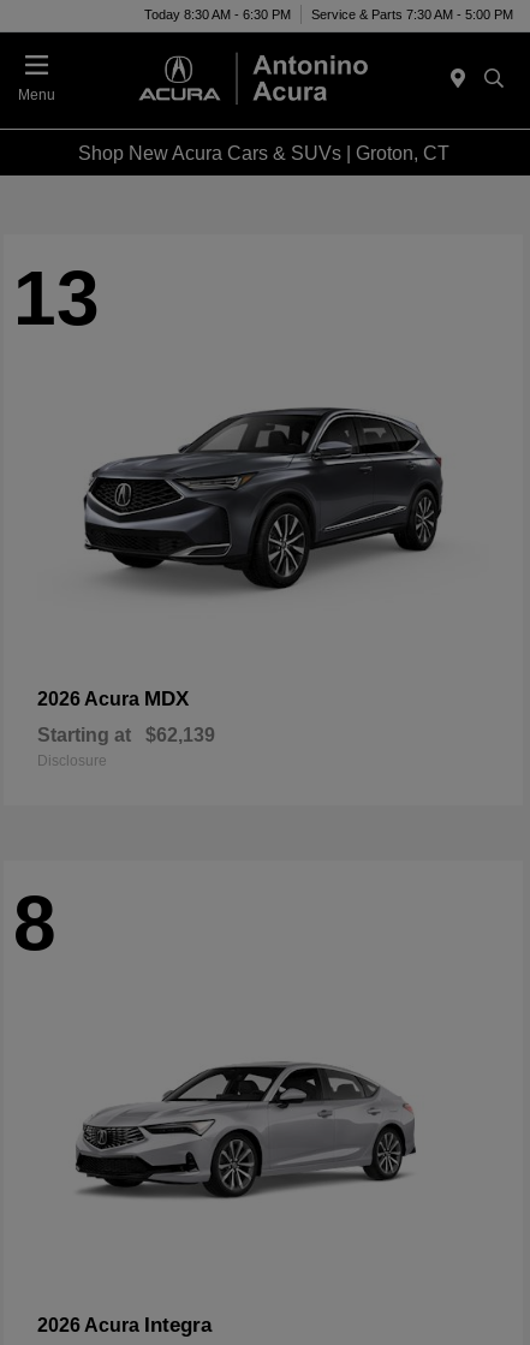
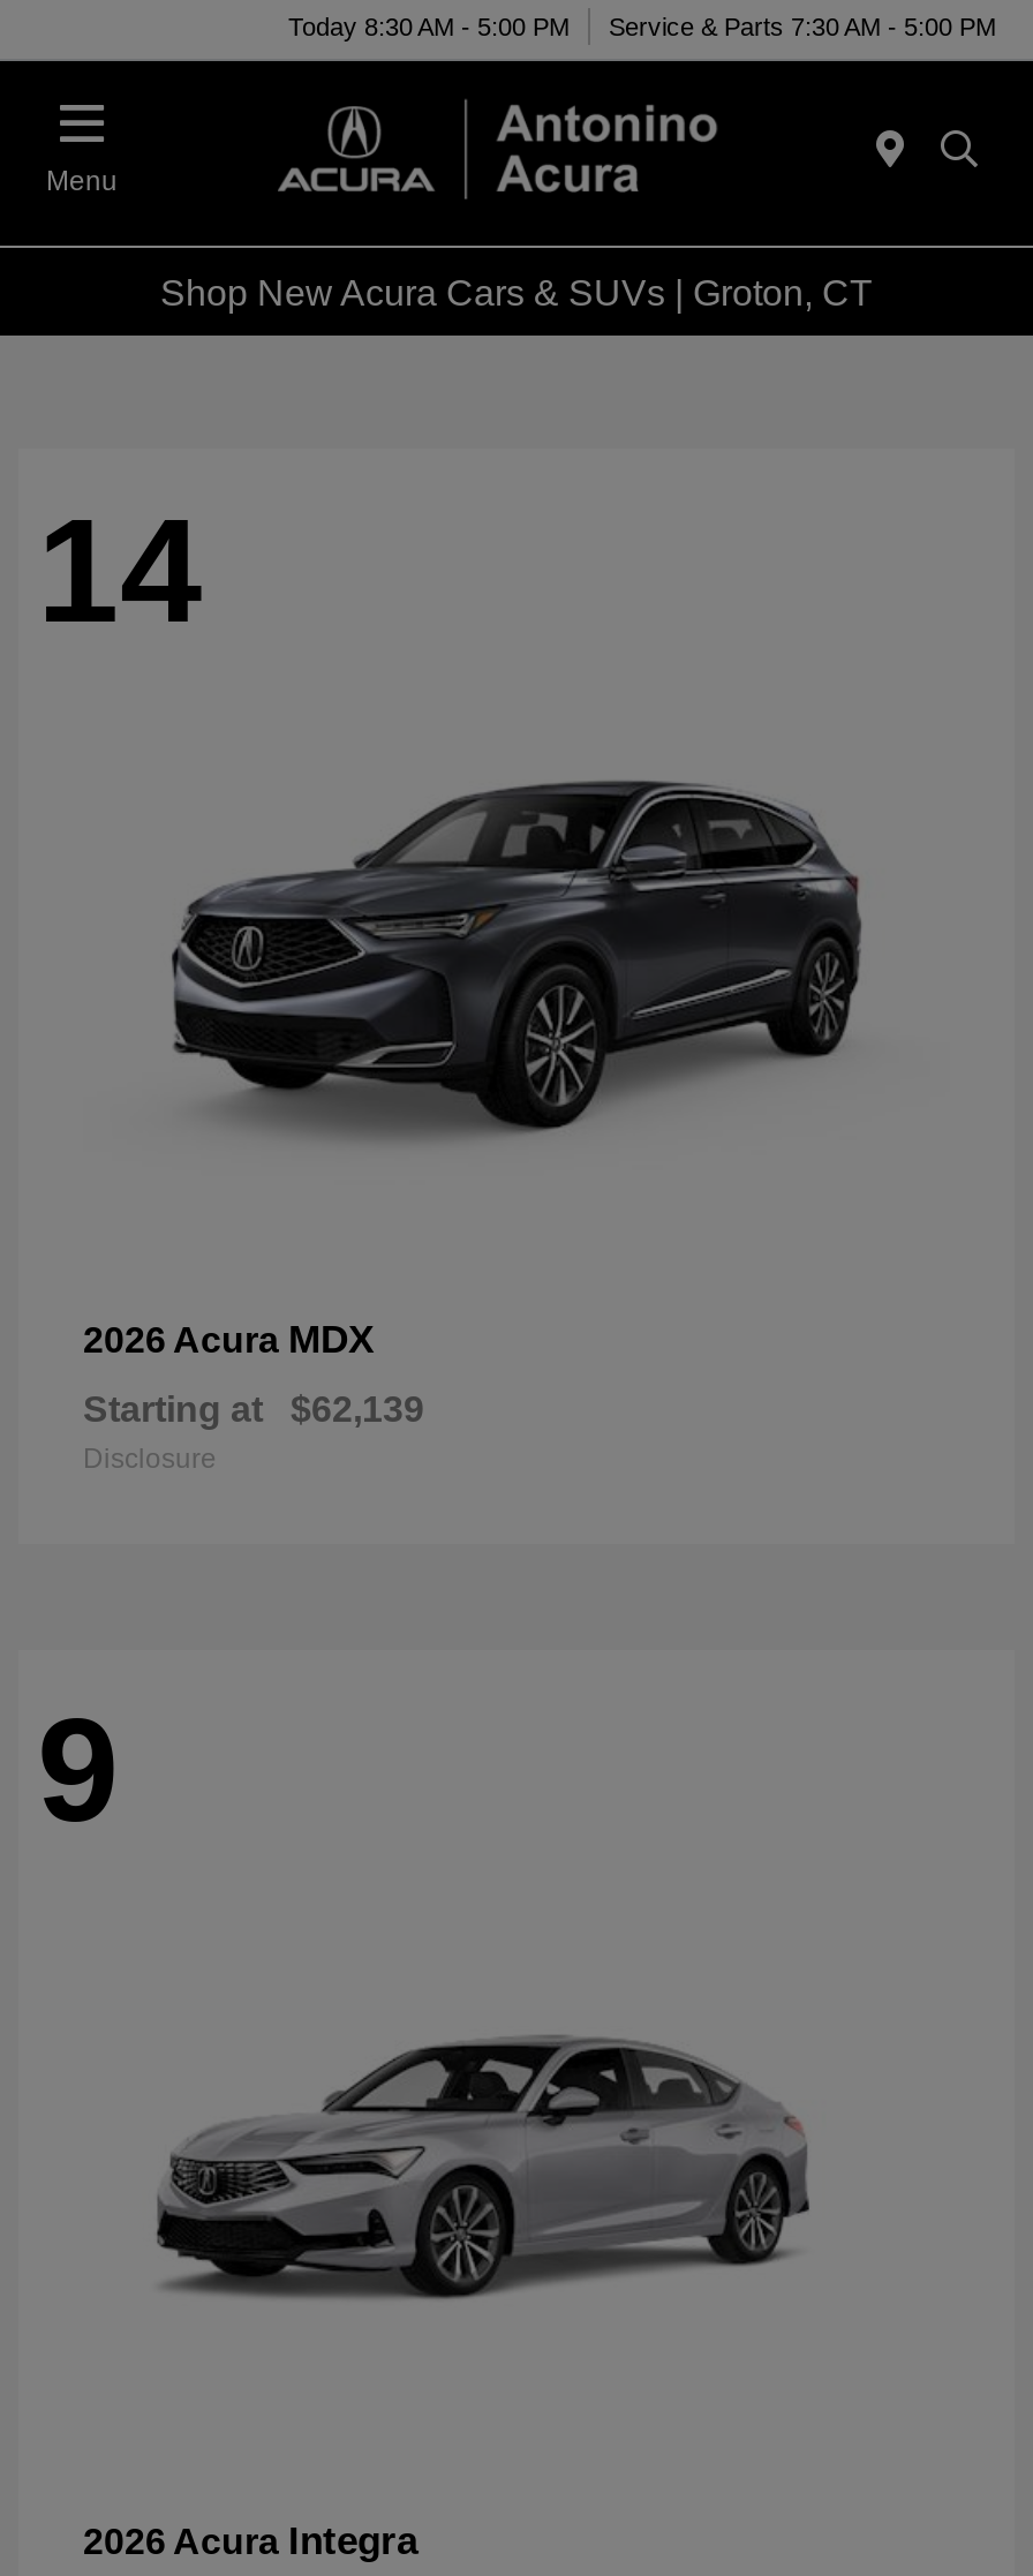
- Today 8:30 AM - 6:30 PM Service & Parts 7:30 AM - 5:00 PM
+ Today 8:30 AM - 5:00 PM Service & Parts 7:30 AM - 5:00 PM

- 13
+ 14

- 8
+ 9
